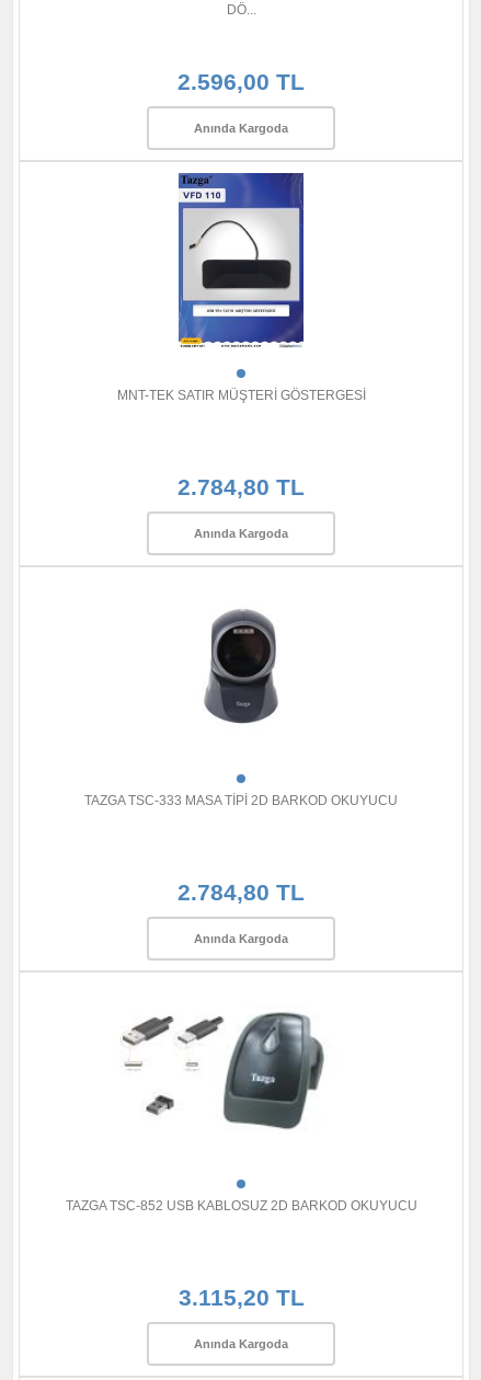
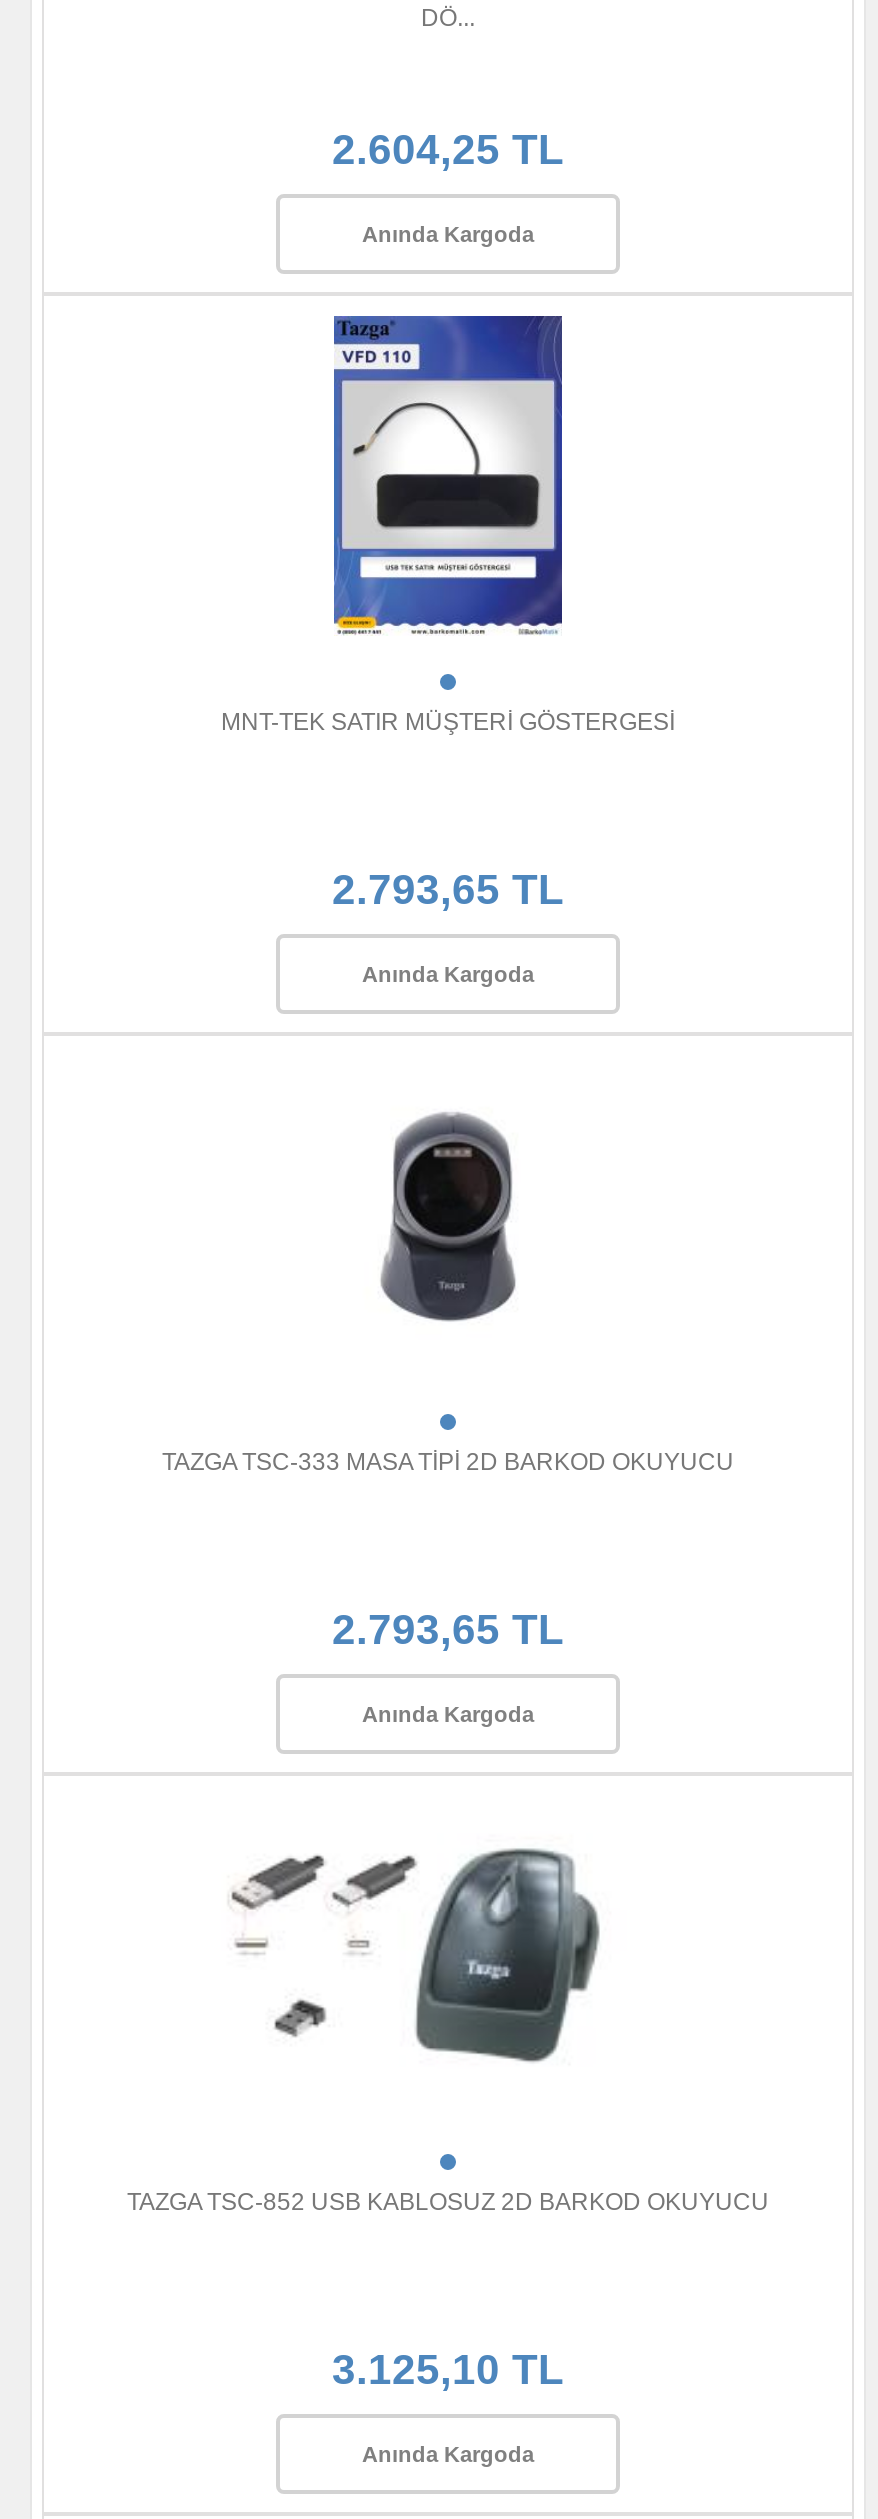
- 2.596,00 TL
+ 2.604,25 TL

- 2.784,80 TL
+ 2.793,65 TL

- 2.784,80 TL
+ 2.793,65 TL

- 3.115,20 TL
+ 3.125,10 TL
